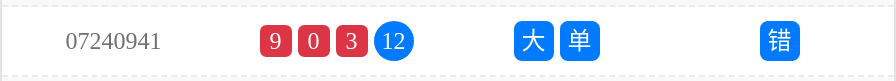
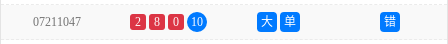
- 07240941
- 9
+ 07211047
+ 2
+ 8

- 3
- 12
+ 10
